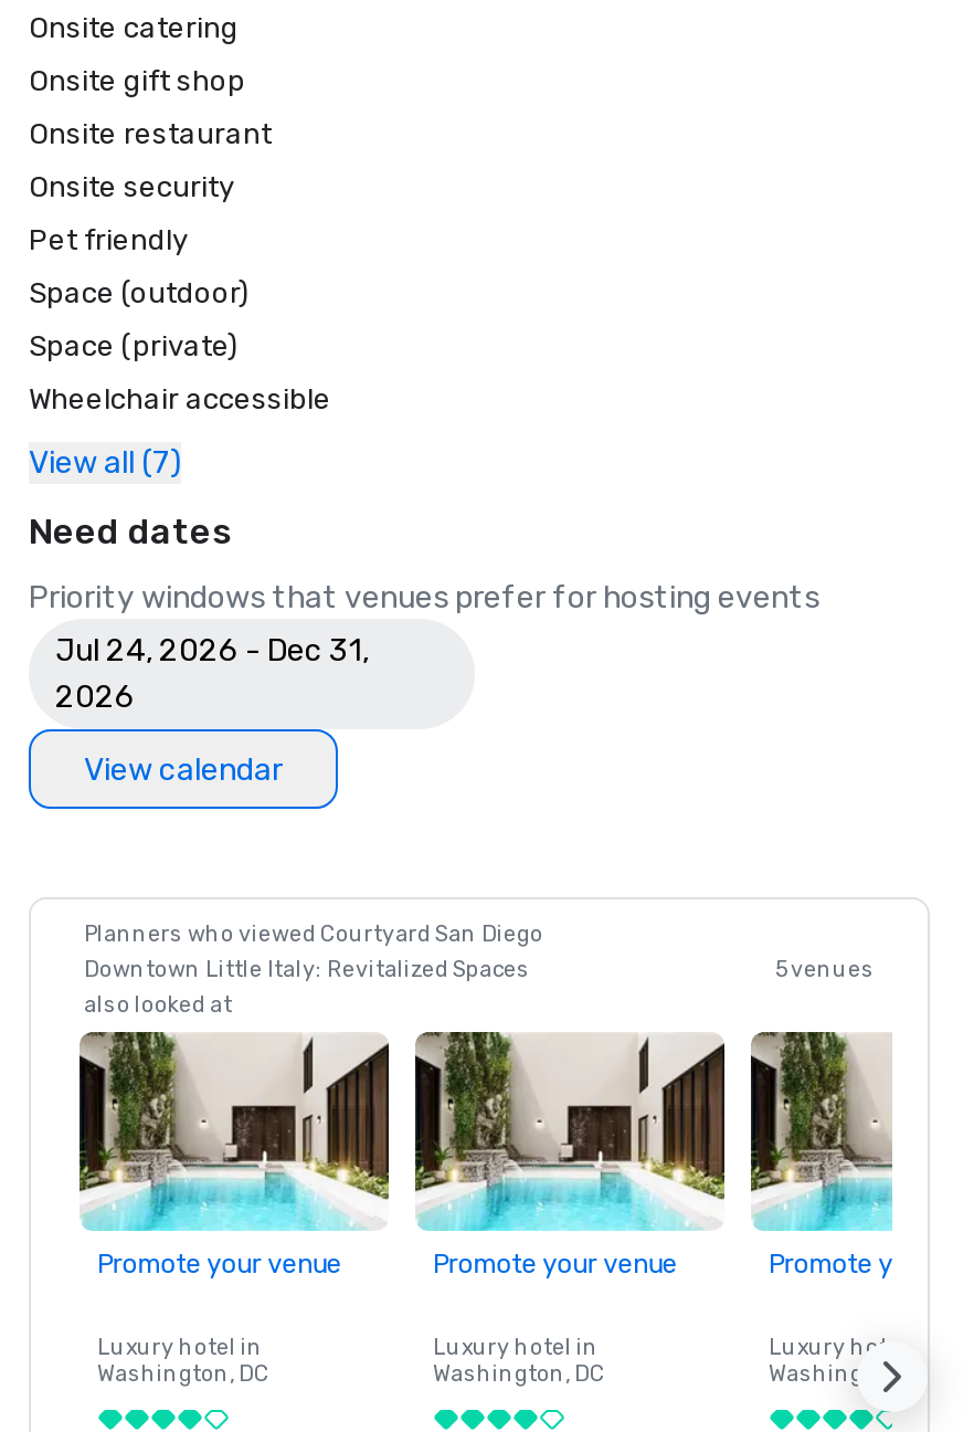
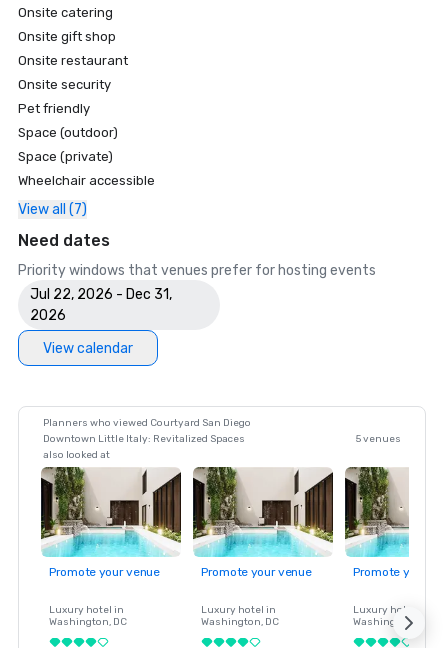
- Jul 24, 2026 - Dec 31,
+ Jul 22, 2026 - Dec 31,
